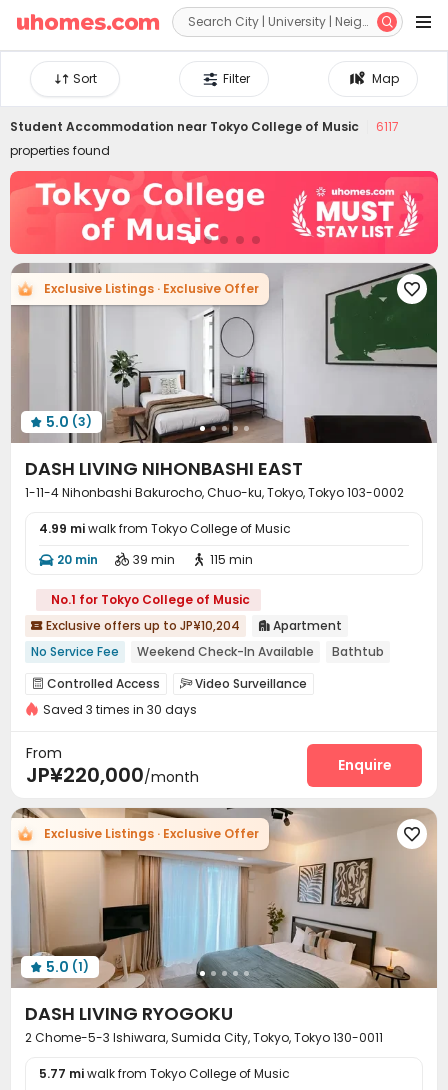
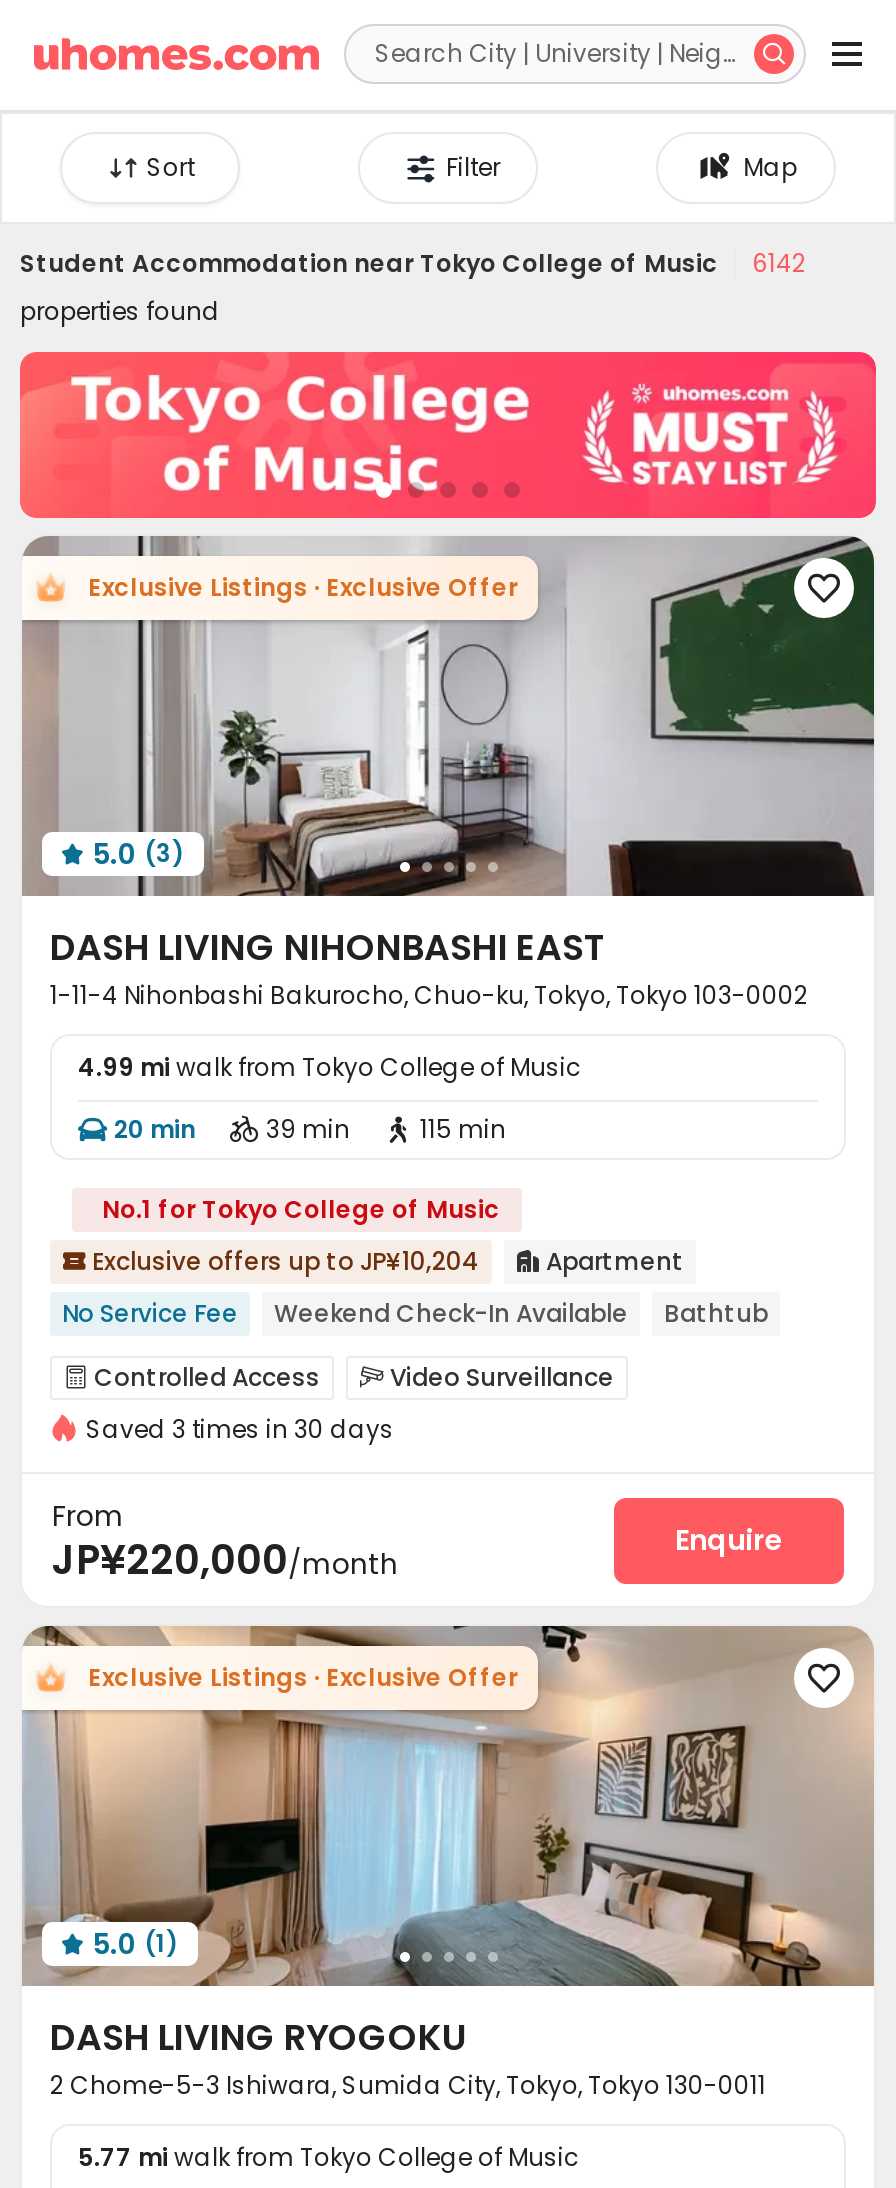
- Student Accommodation near Tokyo College of Music 6117
+ Student Accommodation near Tokyo College of Music 6142
